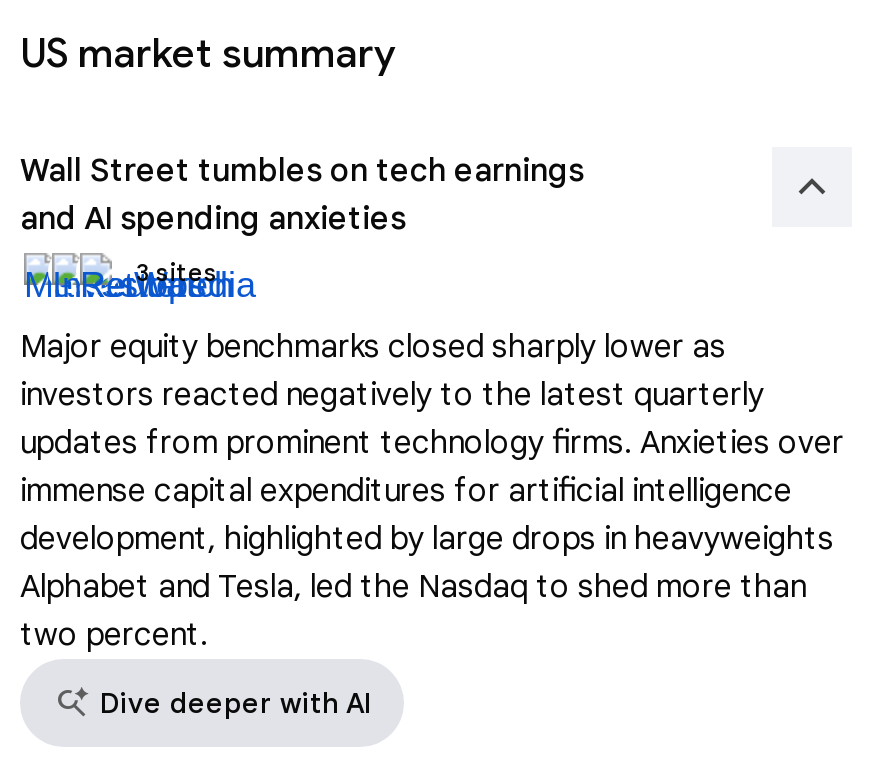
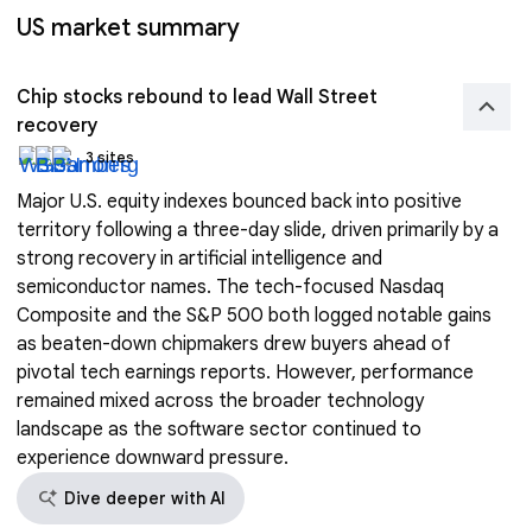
- Wall Street tumbles on tech earnings
- and AI spending anxieties
+ Chip stocks rebound to lead Wall Street
+ recovery

- Major equity benchmarks closed sharply lower as
- investors reacted negatively to the latest quarterly
- updates from prominent technology firms. Anxieties over
- immense capital expenditures for artificial intelligence
- development, highlighted by large drops in heavyweights
- Alphabet and Tesla, led the Nasdaq to shed more than
- two percent.
+ Major U.S. equity indexes bounced back into positive
+ territory following a three-day slide, driven primarily by a
+ strong recovery in artificial intelligence and
+ semiconductor names. The tech-focused Nasdaq
+ Composite and the S&P 500 both logged notable gains
+ as beaten-down chipmakers drew buyers ahead of
+ pivotal tech earnings reports. However, performance
+ remained mixed across the broader technology
+ landscape as the software sector continued to
+ experience downward pressure.
